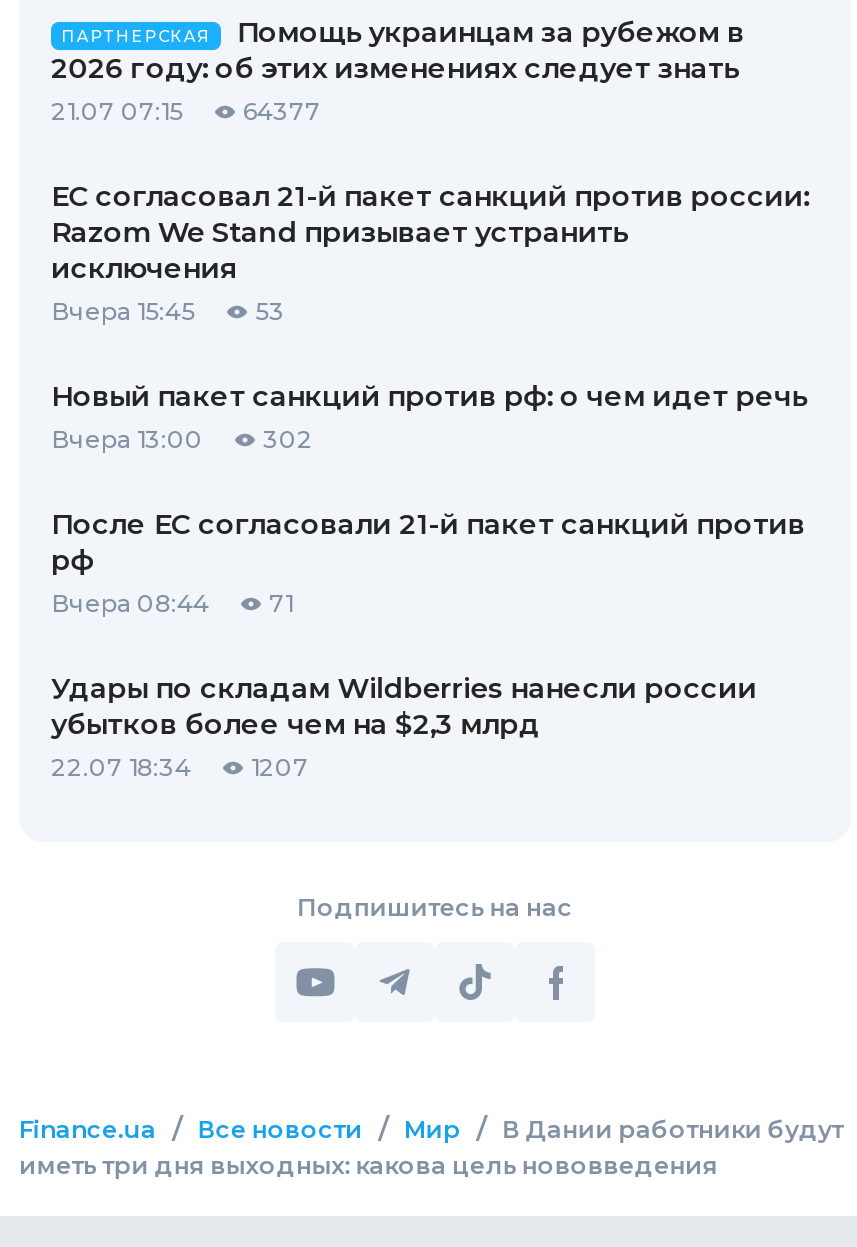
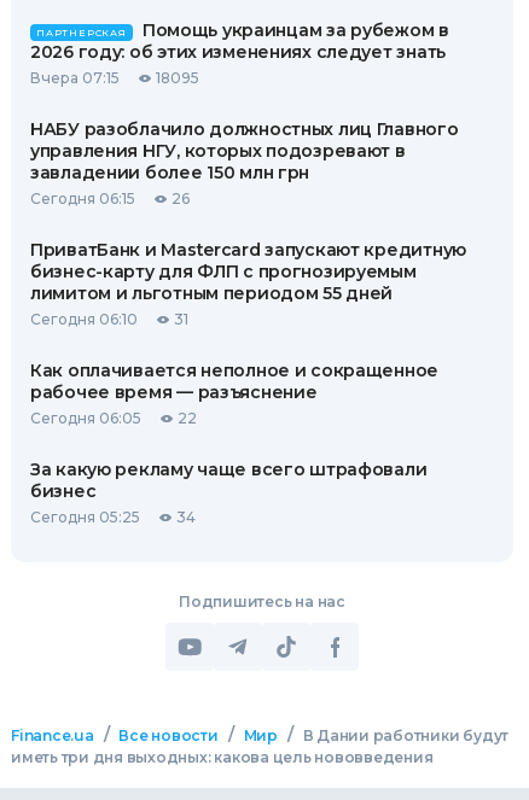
- 21.07 07:15
- 64377
+ Вчера 07:15
+ 18095

- ЕС согласовал 21-й пакет санкций против россии:
- Razom We Stand призывает устранить
- исключения
- Вчера 15:45
- 53
+ НАБУ разоблачило должностных лиц Главного
+ управления НГУ, которых подозревают в
+ завладении более 150 млн грн
+ Сегодня 06:15
+ 26

- Новый пакет санкций против рф: о чем идет речь
- Вчера 13:00
- 302
+ ПриватБанк и Mastercard запускают кредитную
+ бизнес-карту для ФЛП с прогнозируемым
+ лимитом и льготным периодом 55 дней
+ Сегодня 06:10
+ 31

- После ЕС согласовали 21-й пакет санкций против
- рф
- Вчера 08:44
- 71
+ Как оплачивается неполное и сокращенное
+ рабочее время — разъяснение
+ Сегодня 06:05
+ 22

- Удары по складам Wildberries нанесли россии
- убытков более чем на $2,3 млрд
- 22.07 18:34
- 1207
+ За какую рекламу чаще всего штрафовали
+ бизнес
+ Сегодня 05:25
+ 34
